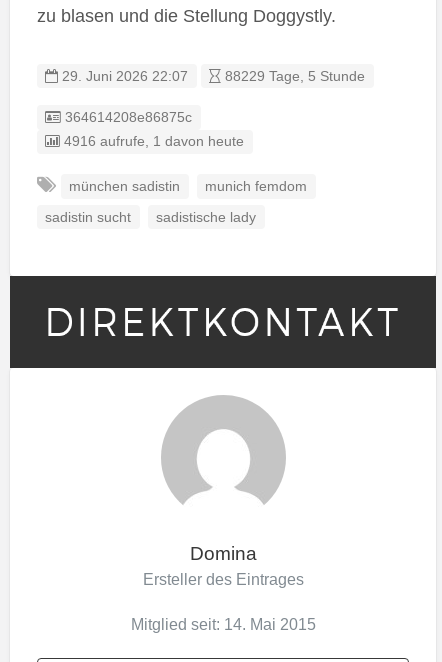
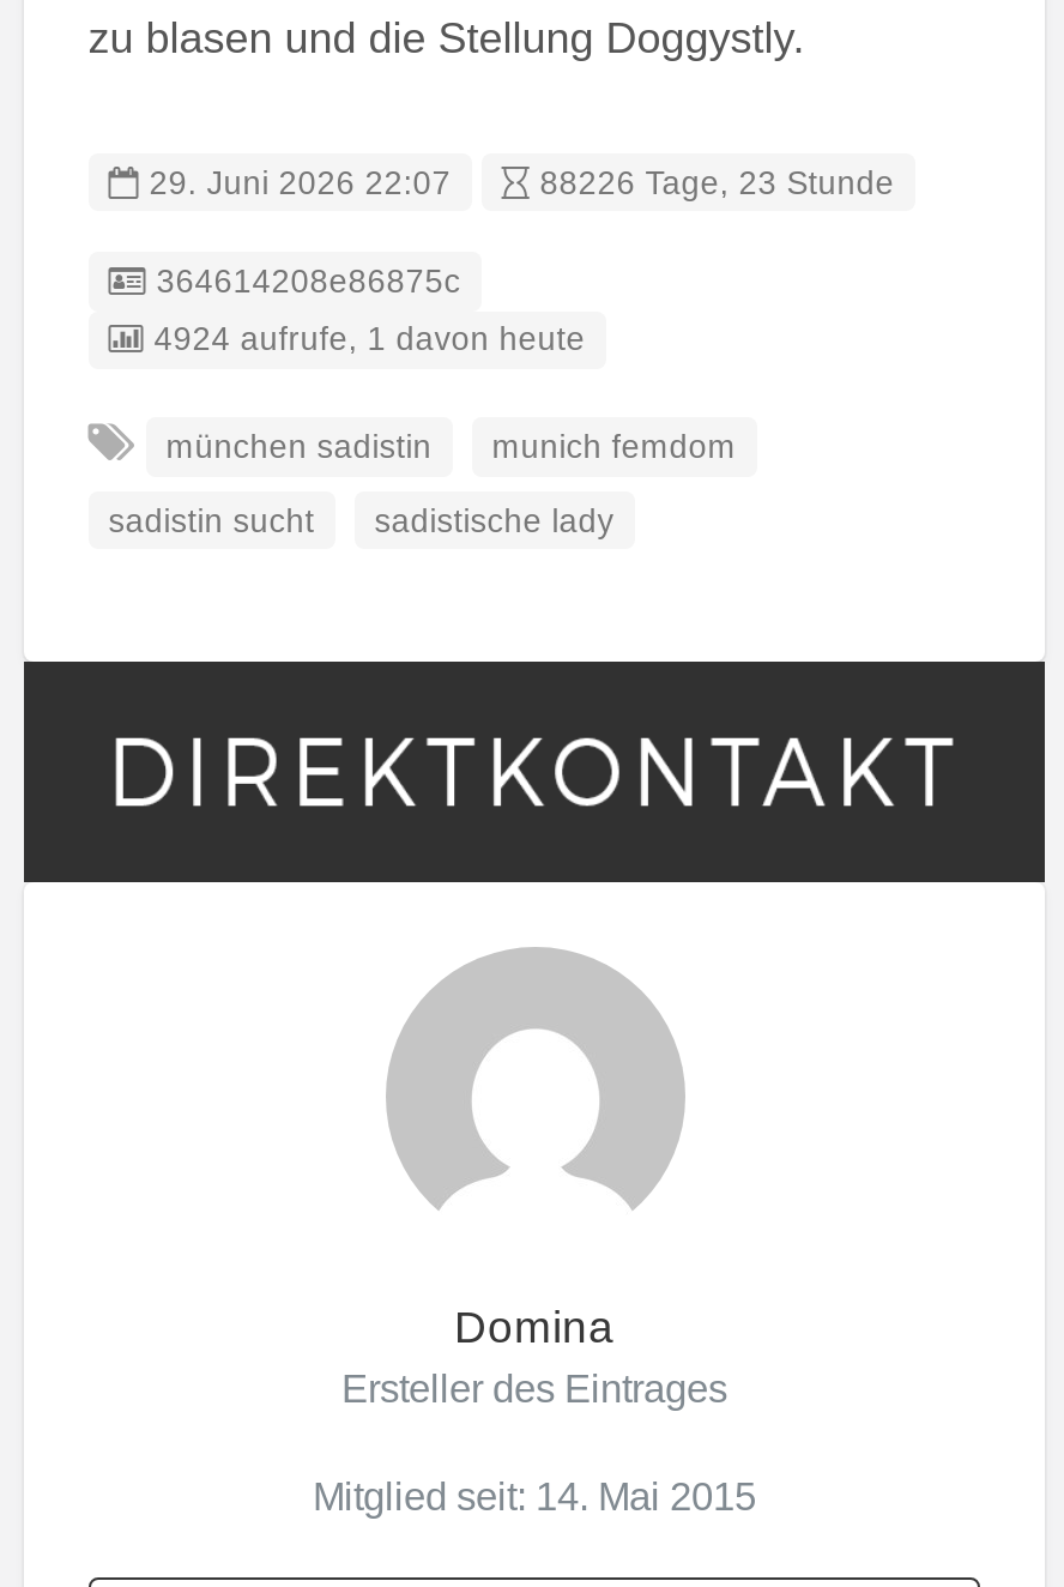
- 88229 Tage, 5 Stunde
+ 88226 Tage, 23 Stunde

- 4916 aufrufe, 1 davon heute
+ 4924 aufrufe, 1 davon heute
